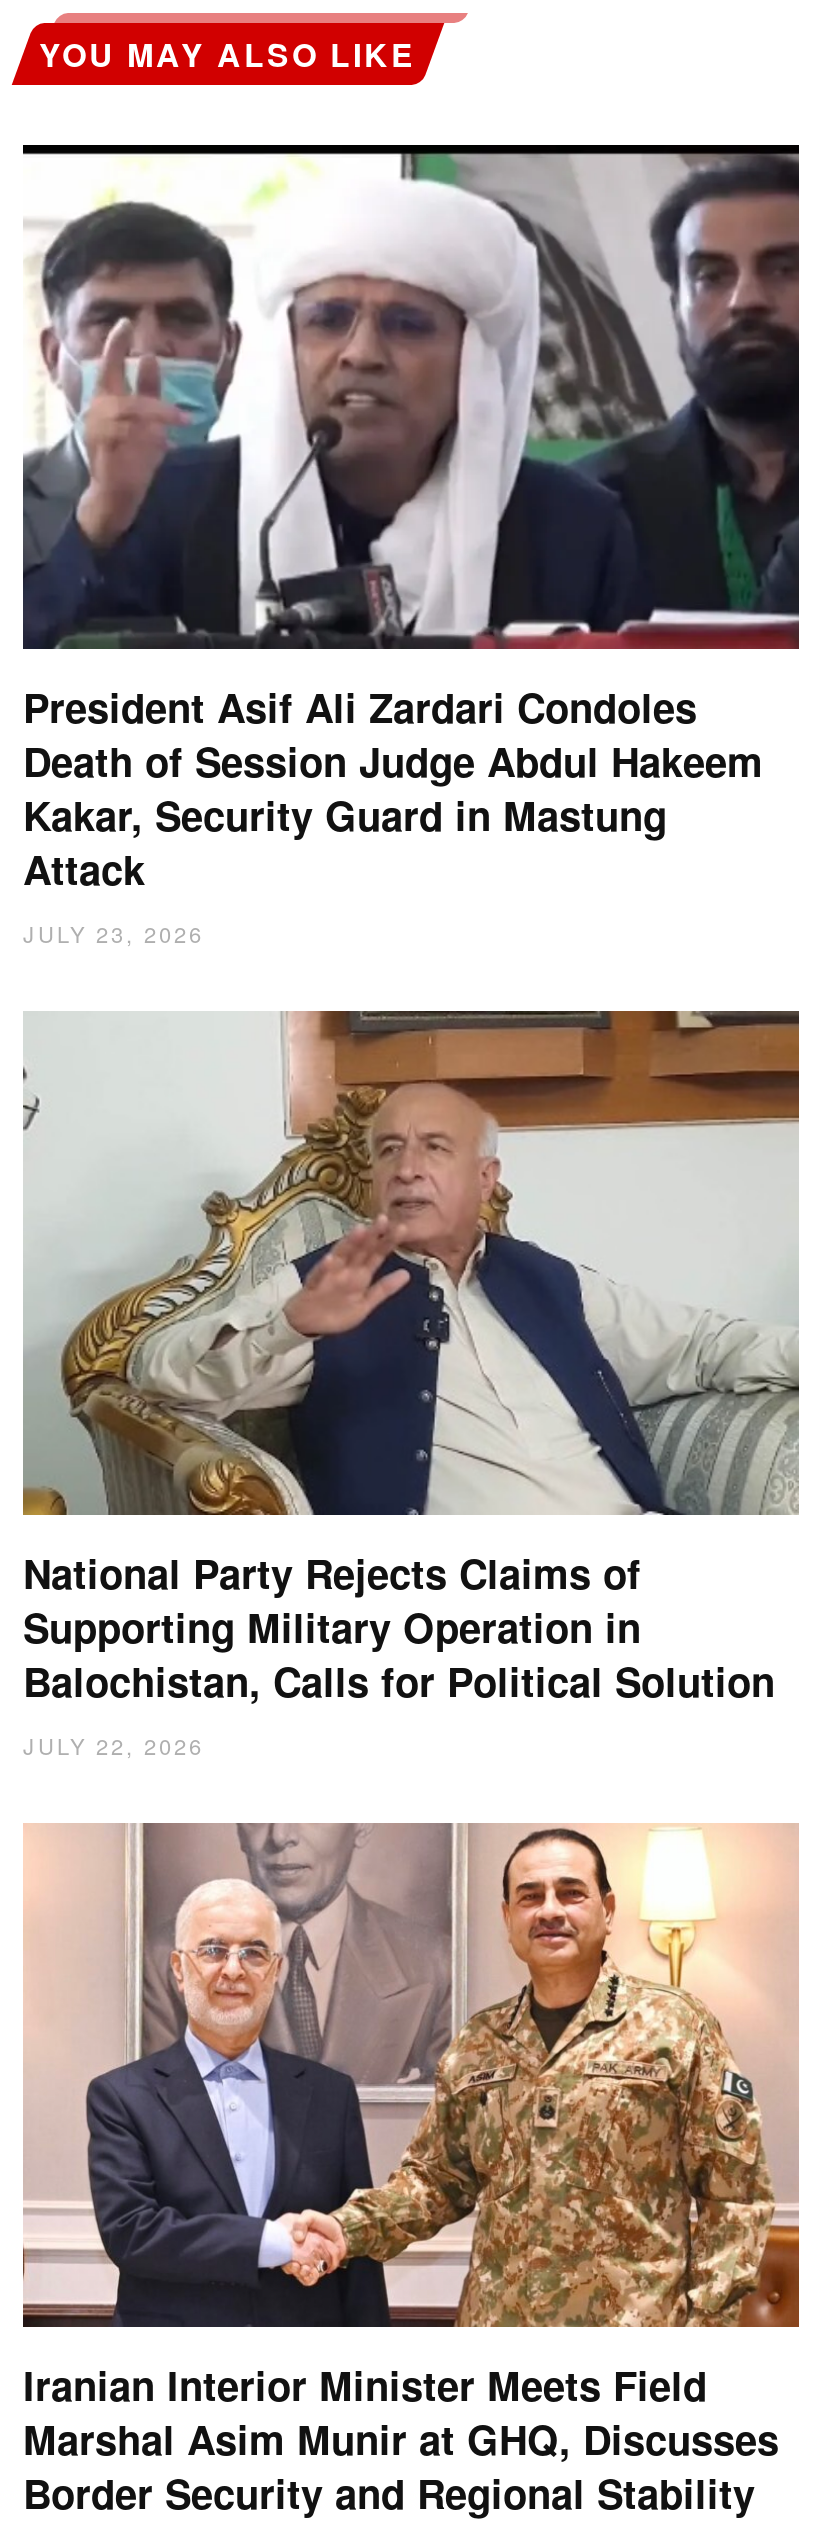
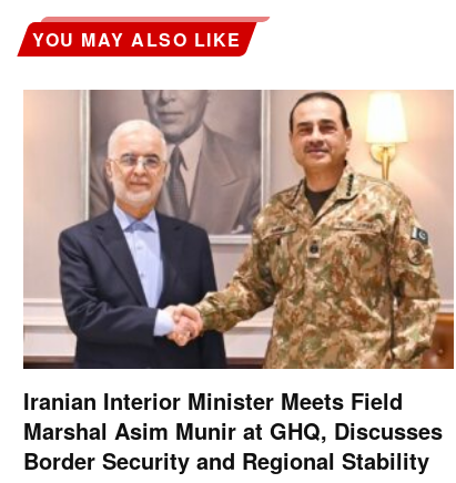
- [image]
- President Asif Ali Zardari Condoles
- Death of Session Judge Abdul Hakeem
- Kakar, Security Guard in Mastung
- Attack
- JULY 23, 2026

- [image]
- National Party Rejects Claims of
- Supporting Military Operation in
- Balochistan, Calls for Political Solution
- JULY 22, 2026
